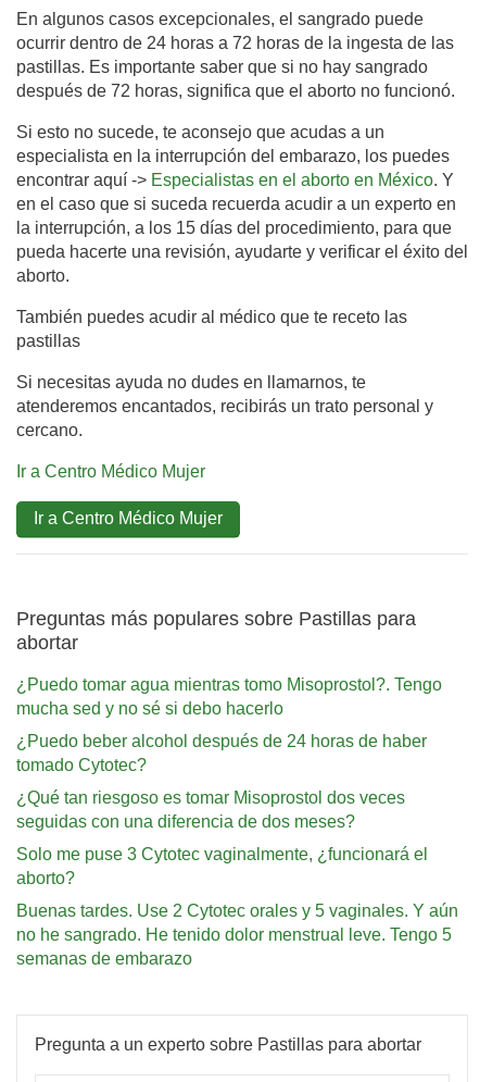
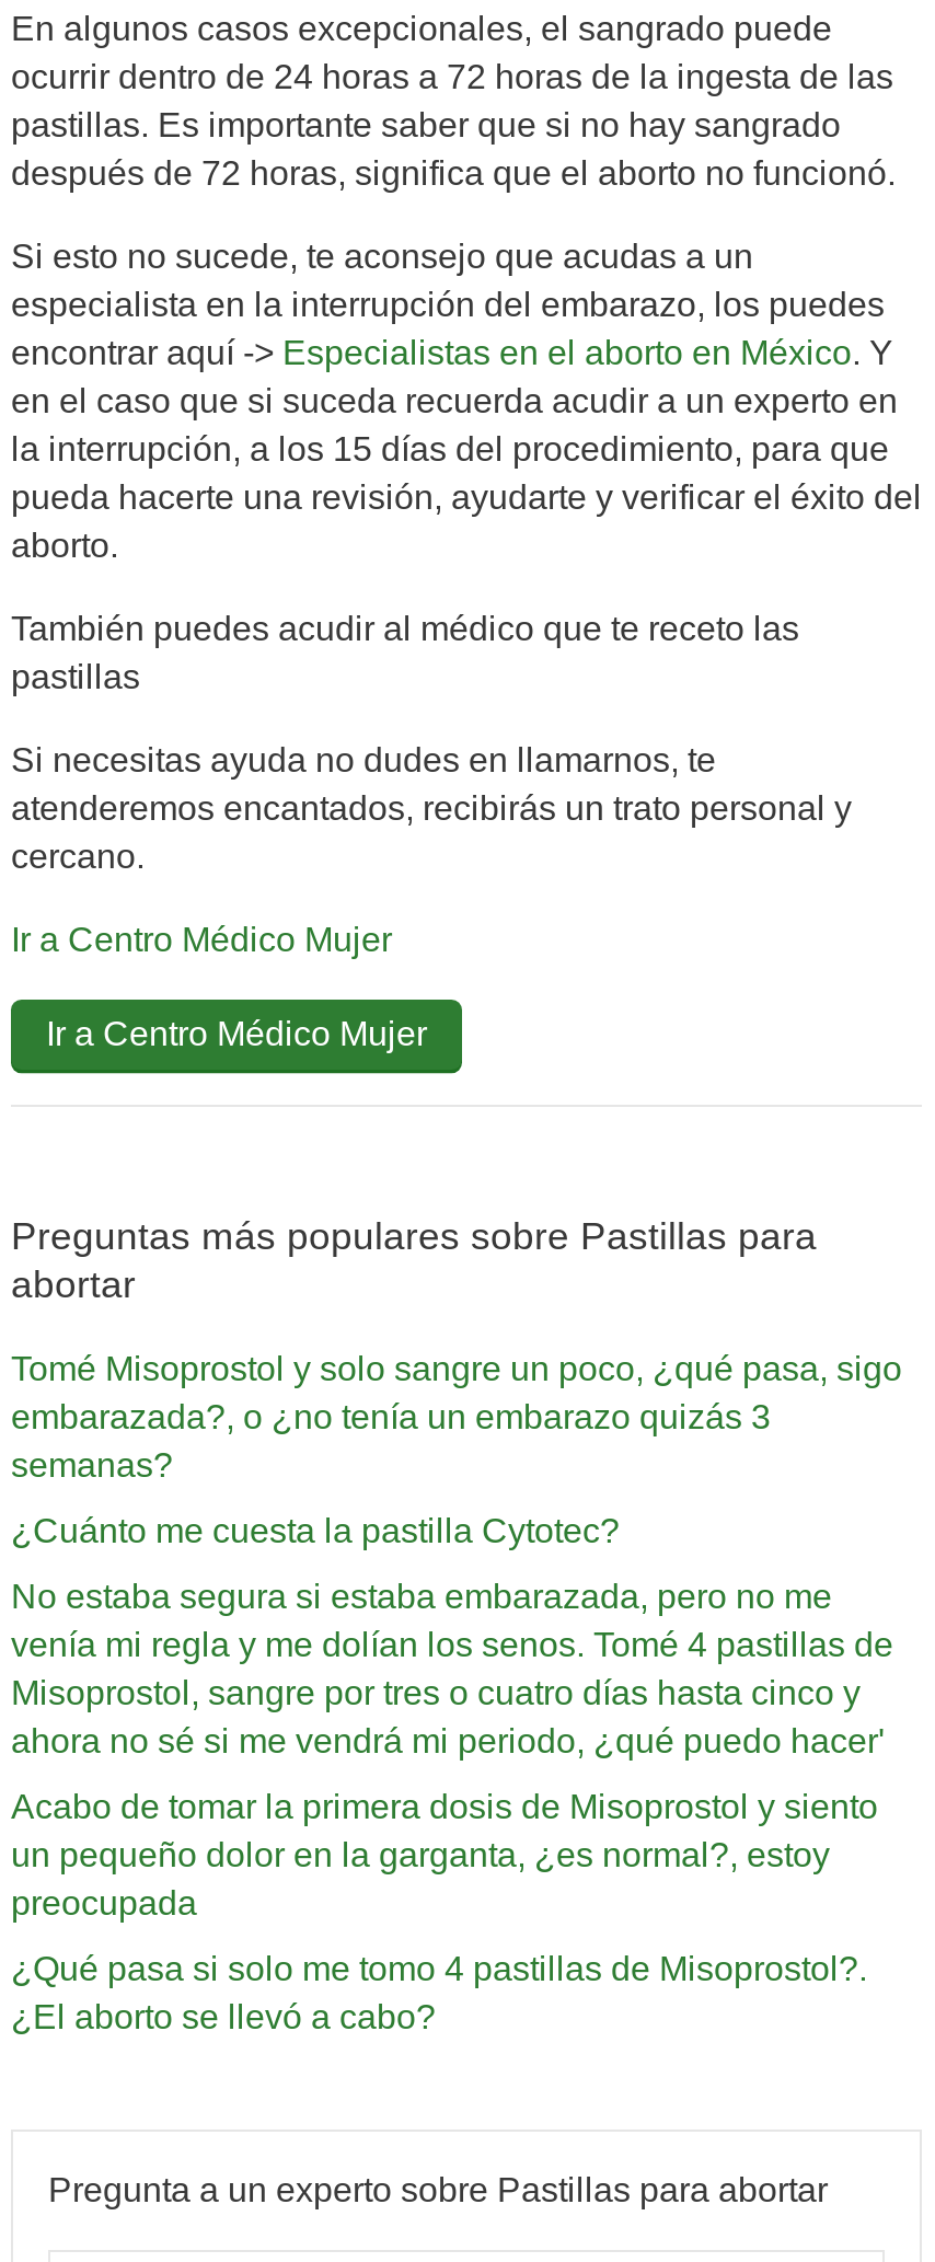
- ¿Puedo tomar agua mientras tomo Misoprostol?. Tengo
- mucha sed y no sé si debo hacerlo
+ Tomé Misoprostol y solo sangre un poco, ¿qué pasa, sigo
+ embarazada?, o ¿no tenía un embarazo quizás 3
+ semanas?

- ¿Puedo beber alcohol después de 24 horas de haber
- tomado Cytotec?
+ ¿Cuánto me cuesta la pastilla Cytotec?

- ¿Qué tan riesgoso es tomar Misoprostol dos veces
- seguidas con una diferencia de dos meses?
+ No estaba segura si estaba embarazada, pero no me
+ venía mi regla y me dolían los senos. Tomé 4 pastillas de
+ Misoprostol, sangre por tres o cuatro días hasta cinco y
+ ahora no sé si me vendrá mi periodo, ¿qué puedo hacer'

- Solo me puse 3 Cytotec vaginalmente, ¿funcionará el
- aborto?
+ Acabo de tomar la primera dosis de Misoprostol y siento
+ un pequeño dolor en la garganta, ¿es normal?, estoy
+ preocupada

- Buenas tardes. Use 2 Cytotec orales y 5 vaginales. Y aún
- no he sangrado. He tenido dolor menstrual leve. Tengo 5
- semanas de embarazo
+ ¿Qué pasa si solo me tomo 4 pastillas de Misoprostol?.
+ ¿El aborto se llevó a cabo?
